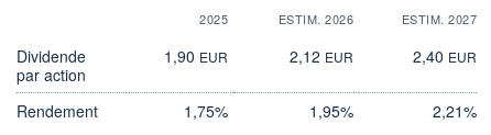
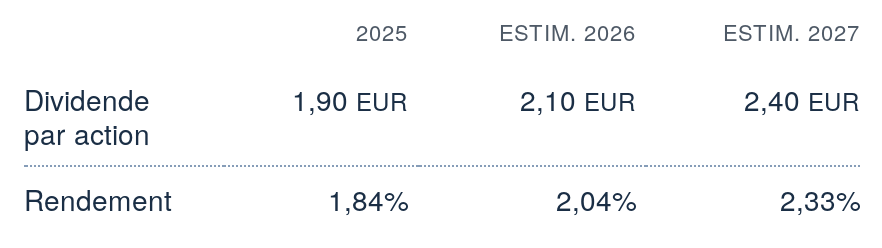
- 2,12 EUR
+ 2,10 EUR

- 1,75%
+ 1,84%

- 1,95%
+ 2,04%

- 2,21%
+ 2,33%
